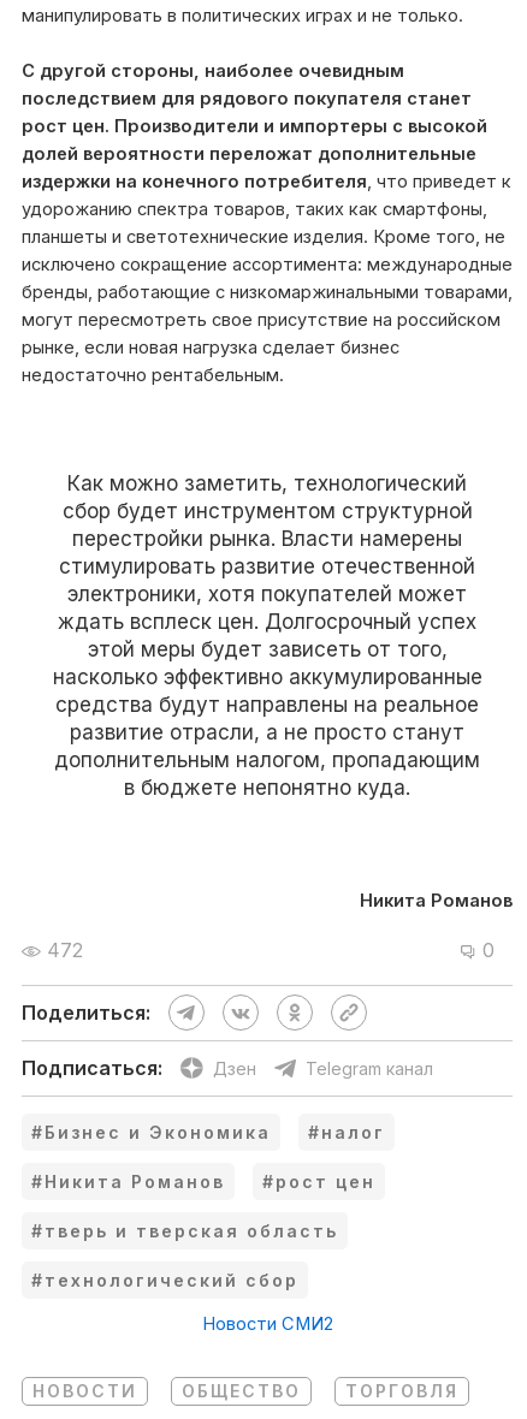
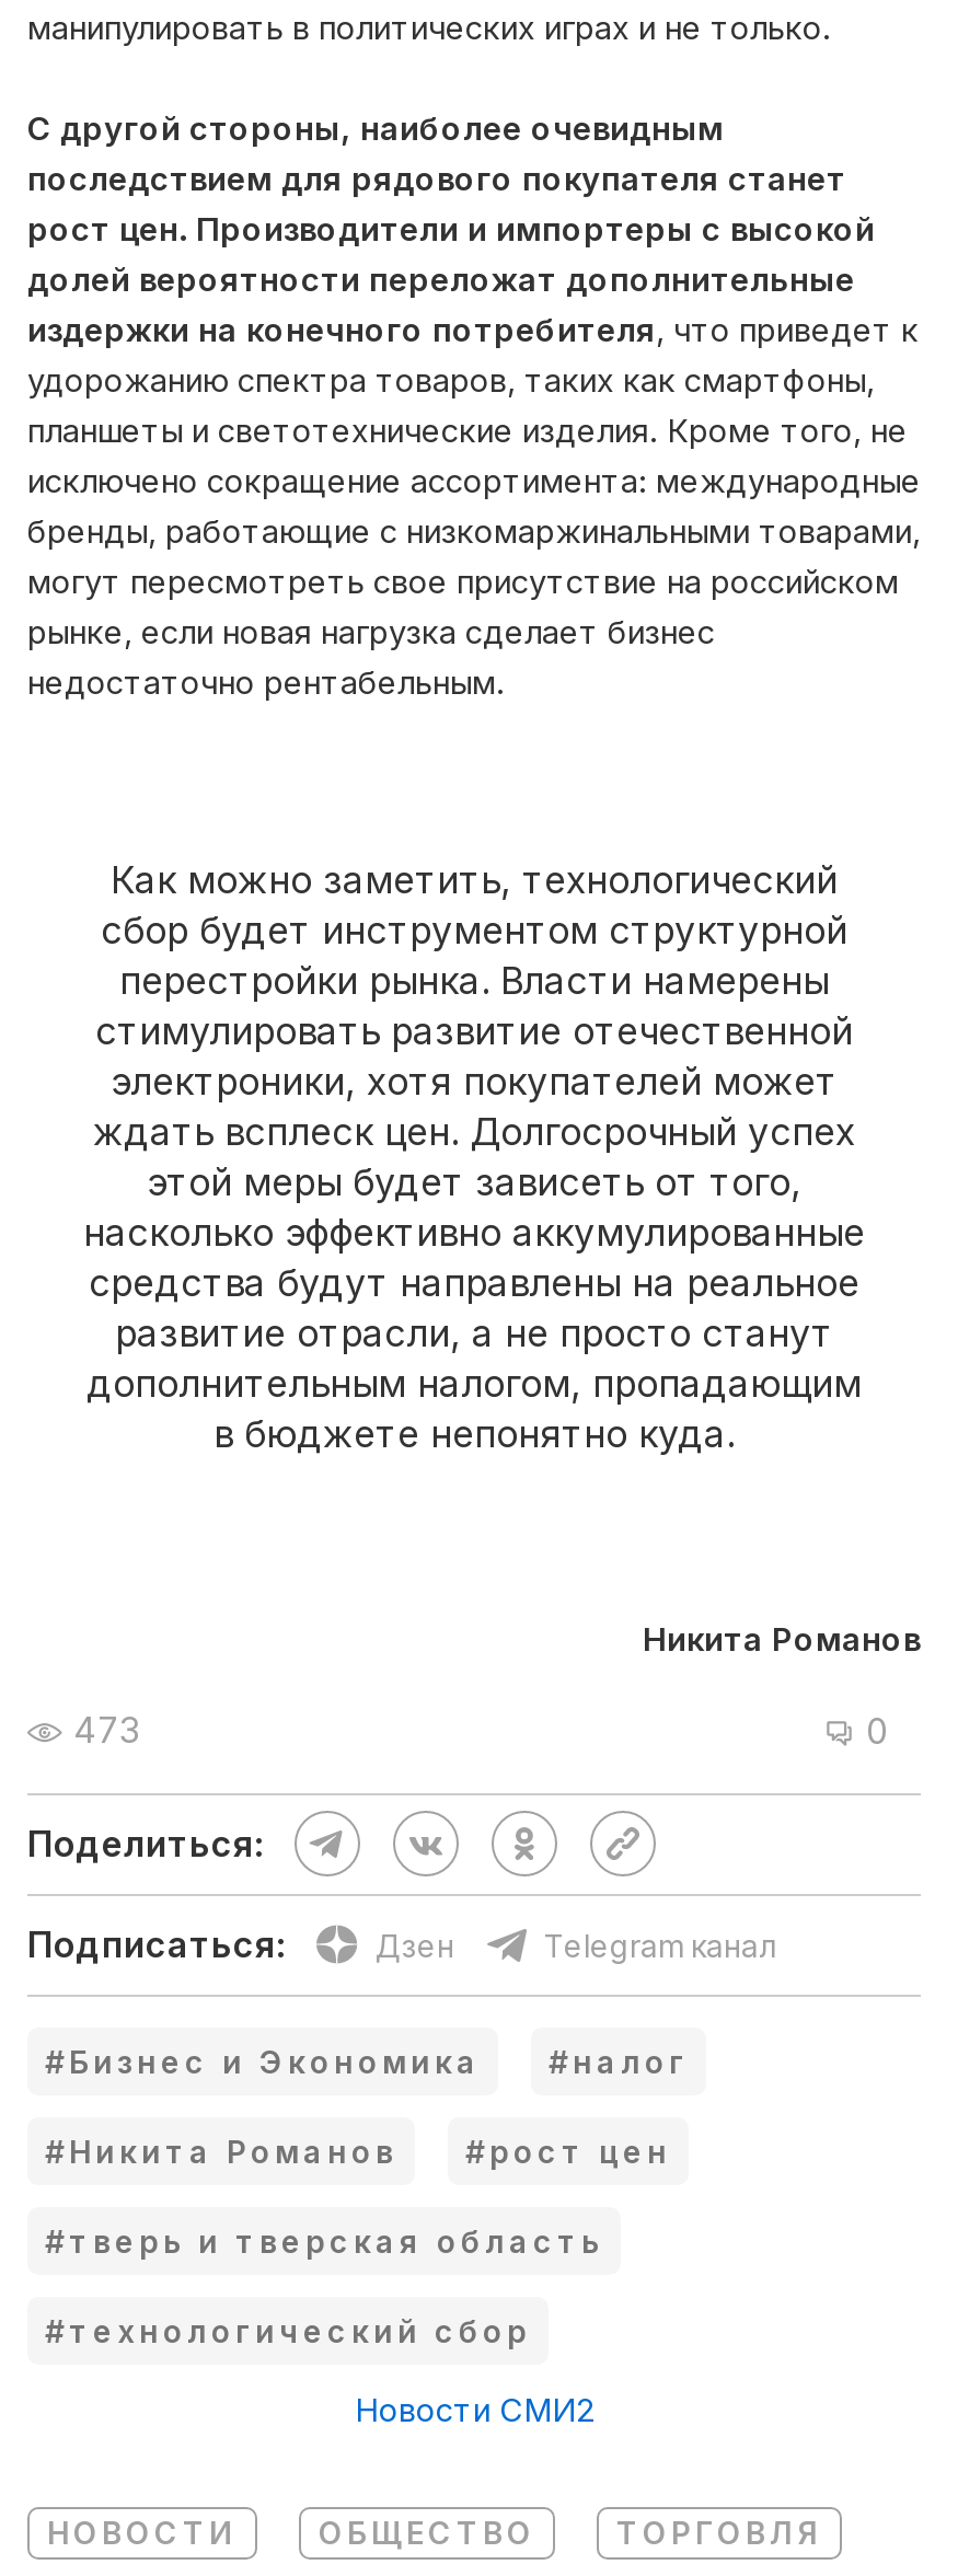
- 472
+ 473
